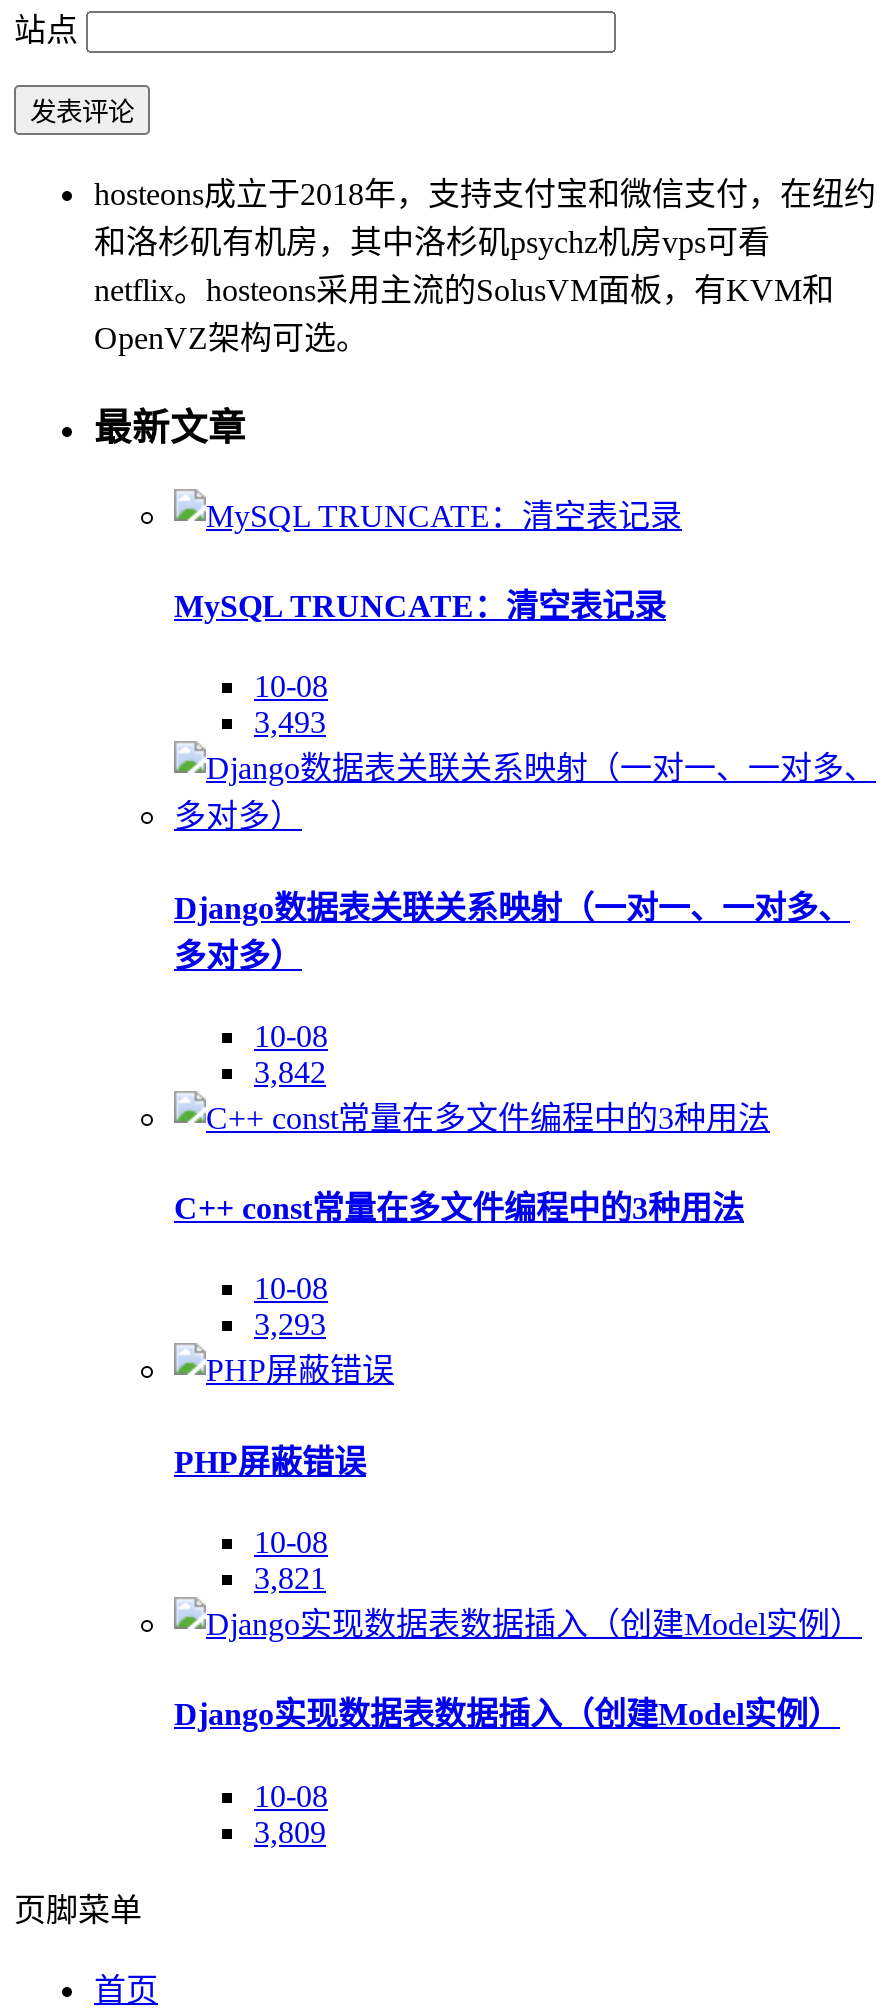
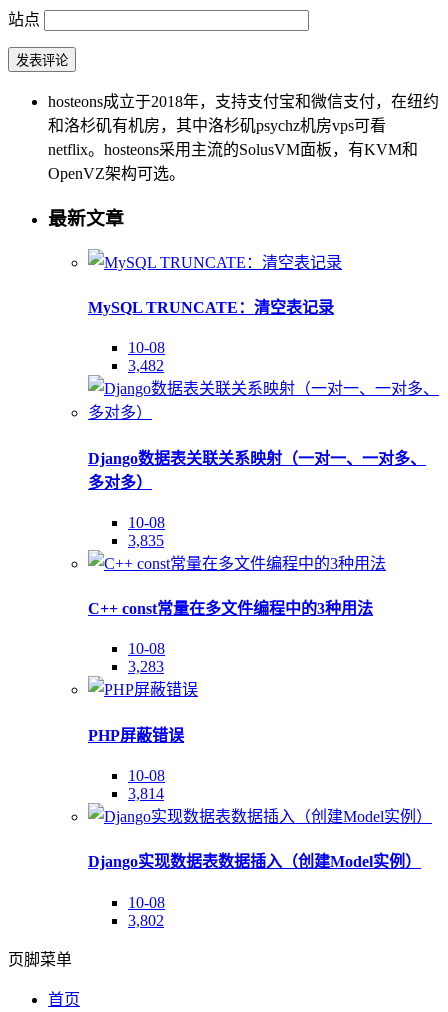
- 3,493
+ 3,482

- 3,842
+ 3,835

- 3,293
+ 3,283

- 3,821
+ 3,814

- 3,809
+ 3,802
